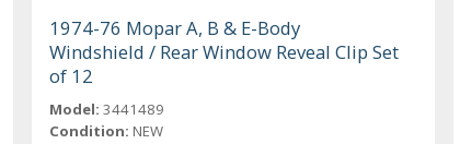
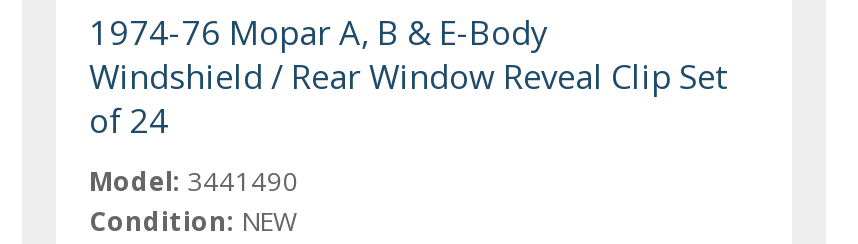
- of 12
+ of 24

- Model: 3441489
+ Model: 3441490
